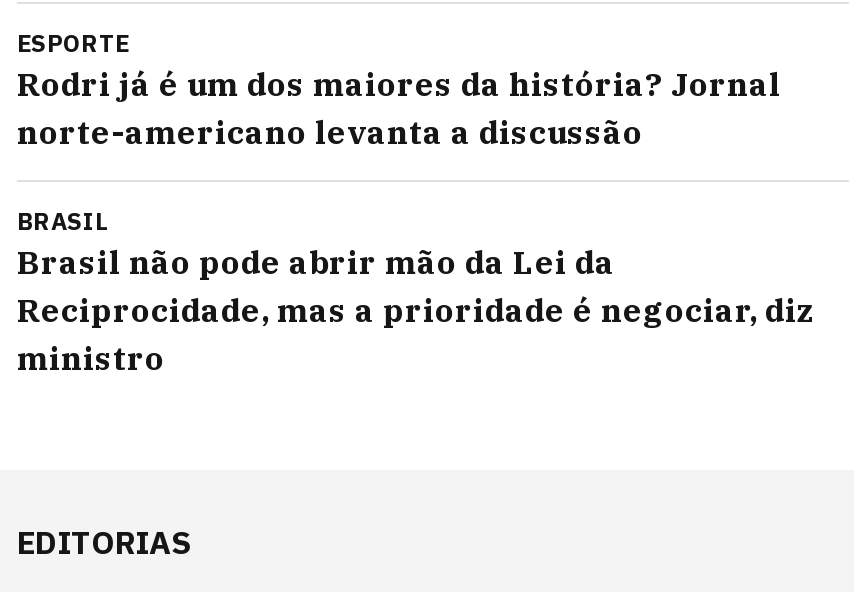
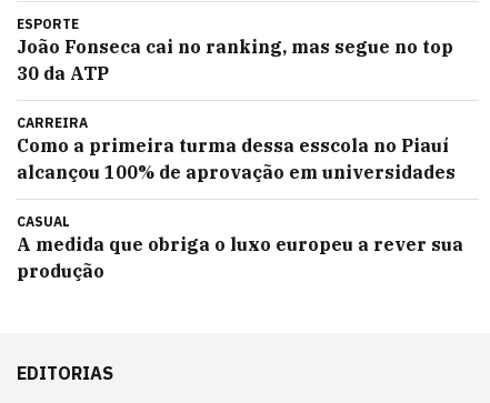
- Rodri já é um dos maiores da história? Jornal
- norte-americano levanta a discussão
- BRASIL
- Brasil não pode abrir mão da Lei da
- Reciprocidade, mas a prioridade é negociar, diz
- ministro
+ João Fonseca cai no ranking, mas segue no top
+ 30 da ATP
+ CARREIRA
+ Como a primeira turma dessa esscola no Piauí
+ alcançou 100% de aprovação em universidades
+ CASUAL
+ A medida que obriga o luxo europeu a rever sua
+ produção
